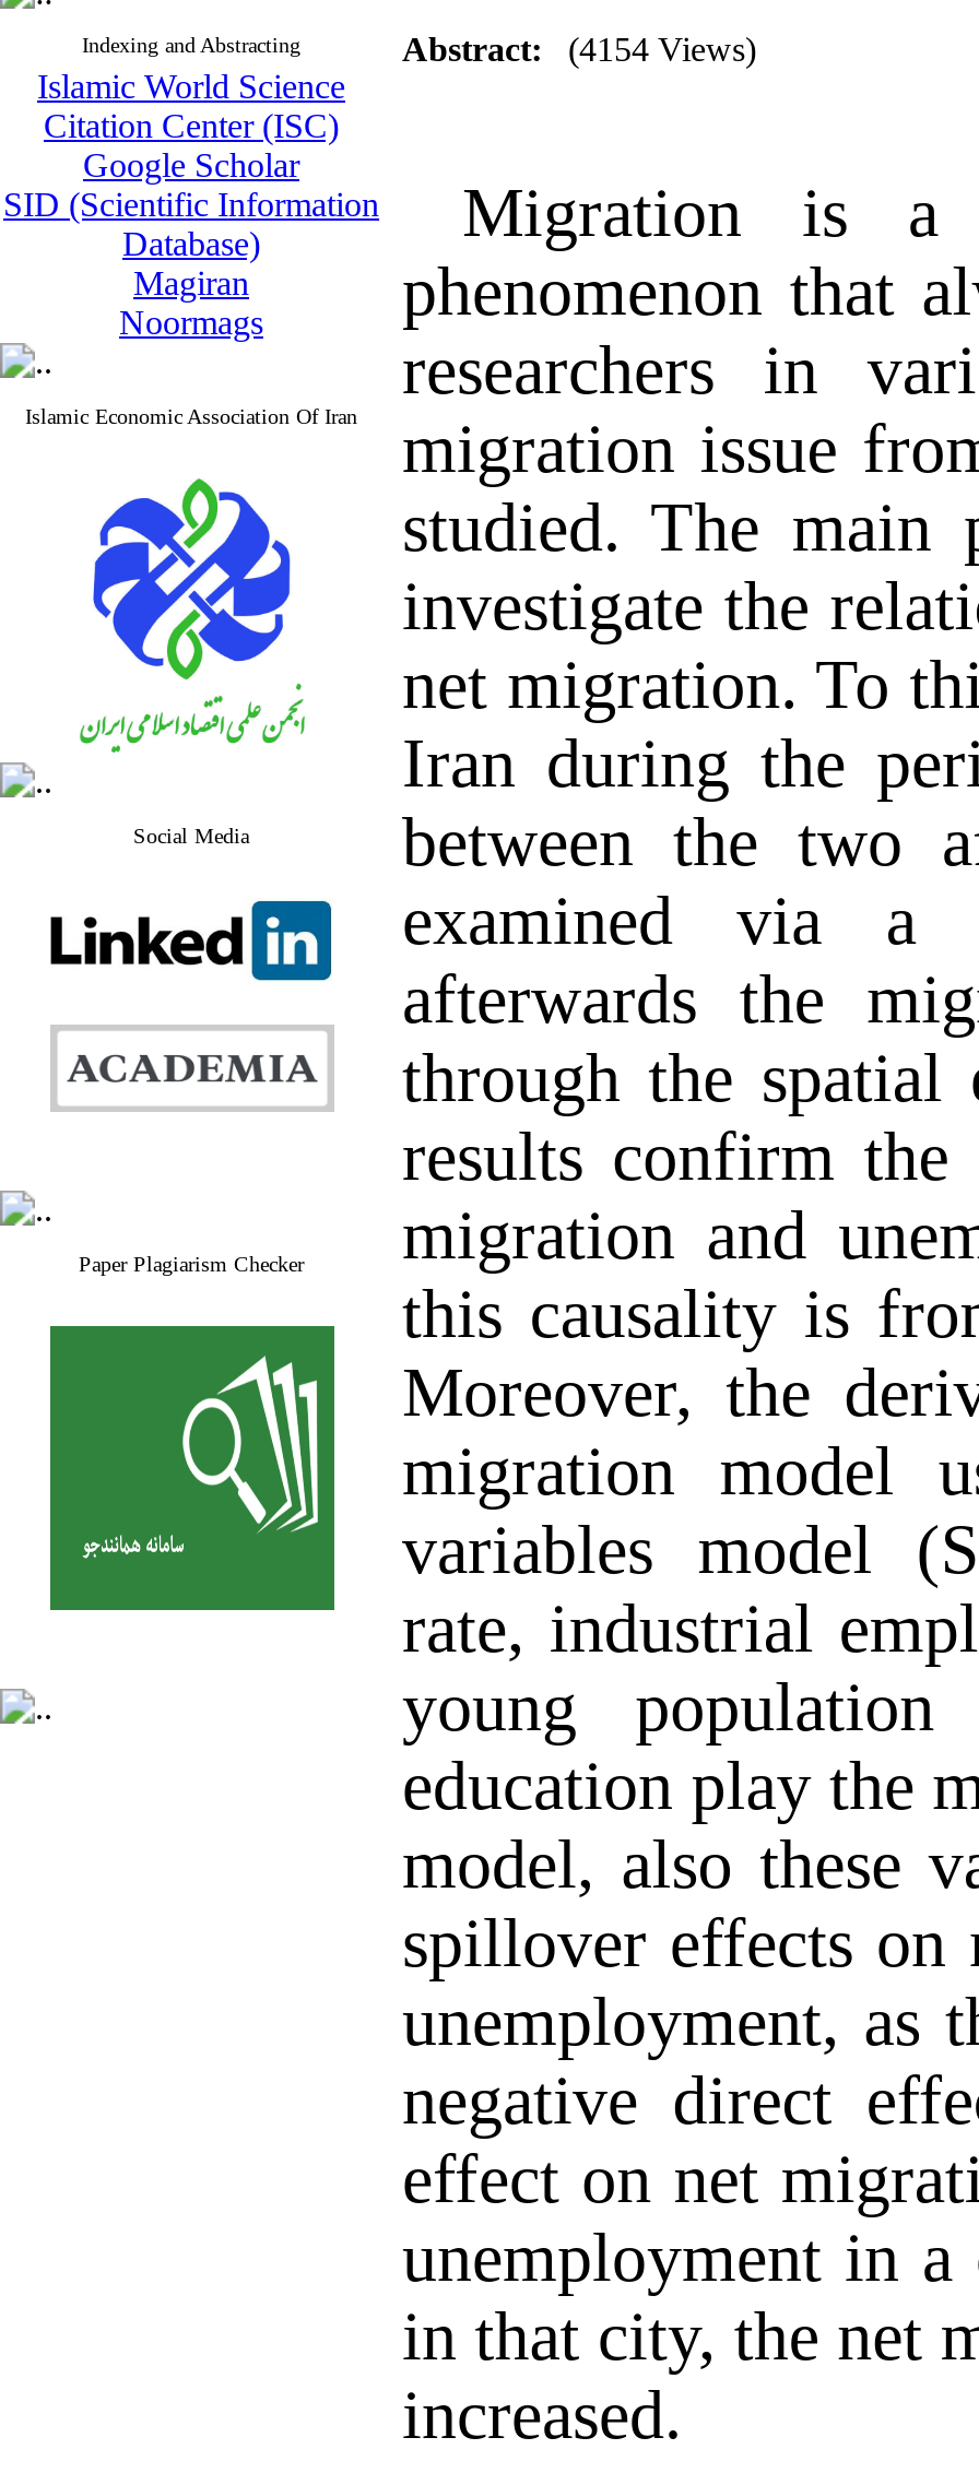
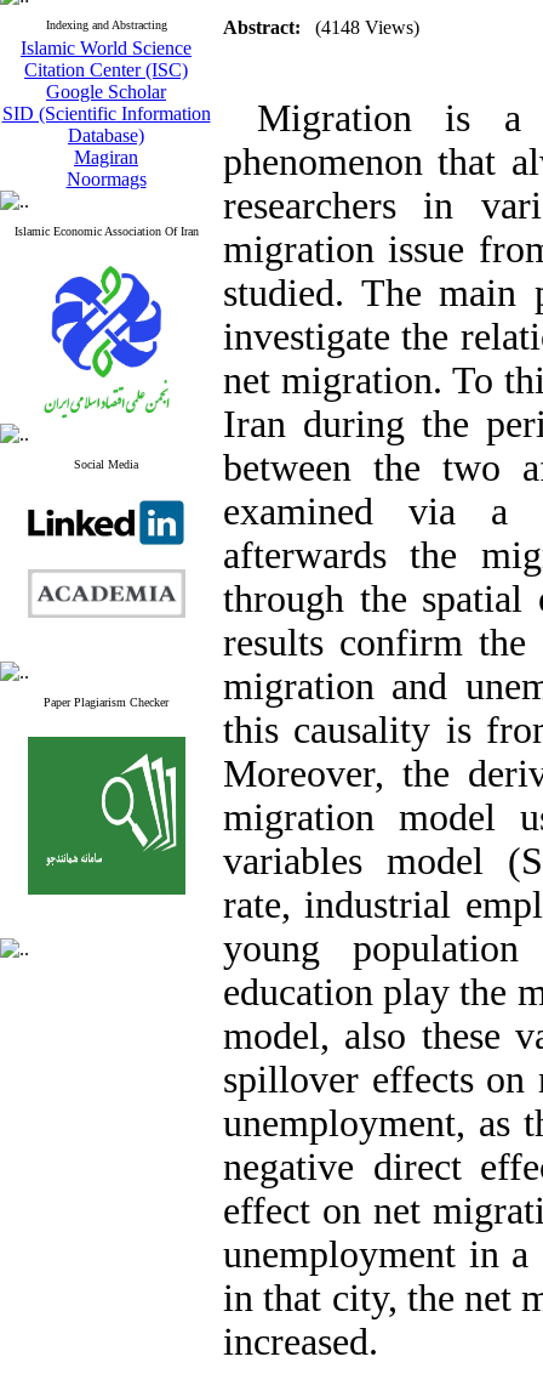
- Abstract: (4154 Views)
+ Abstract: (4148 Views)
